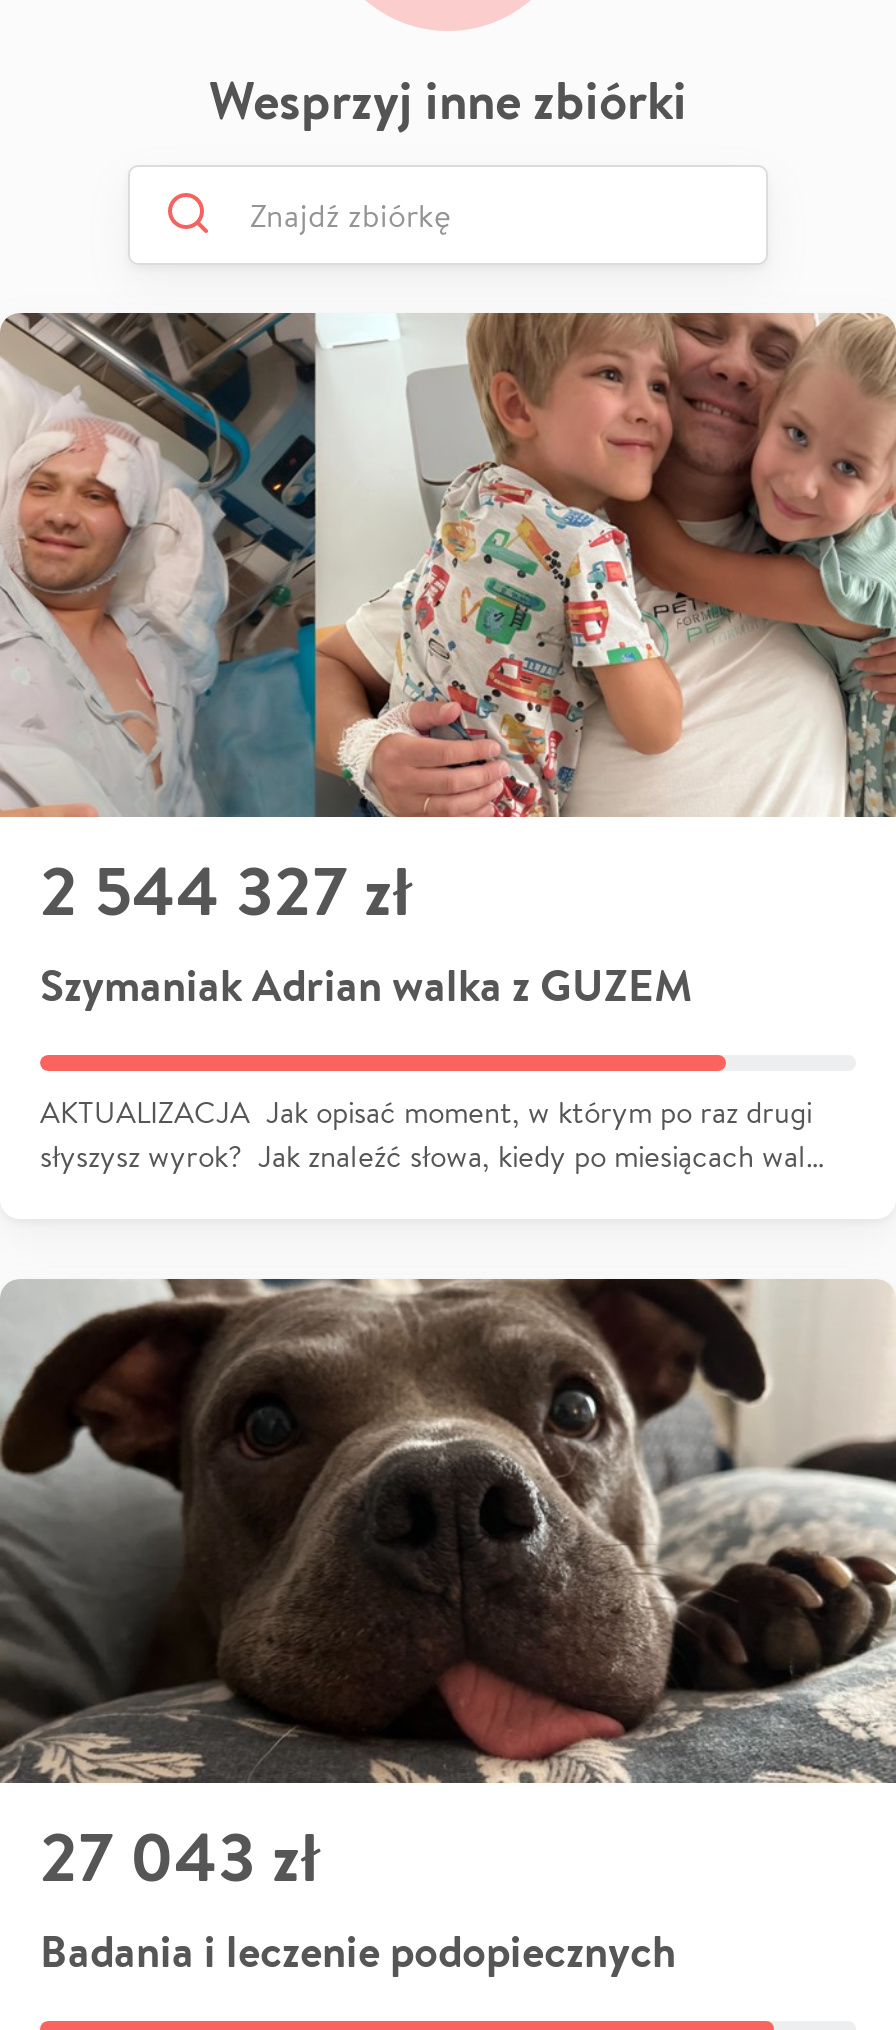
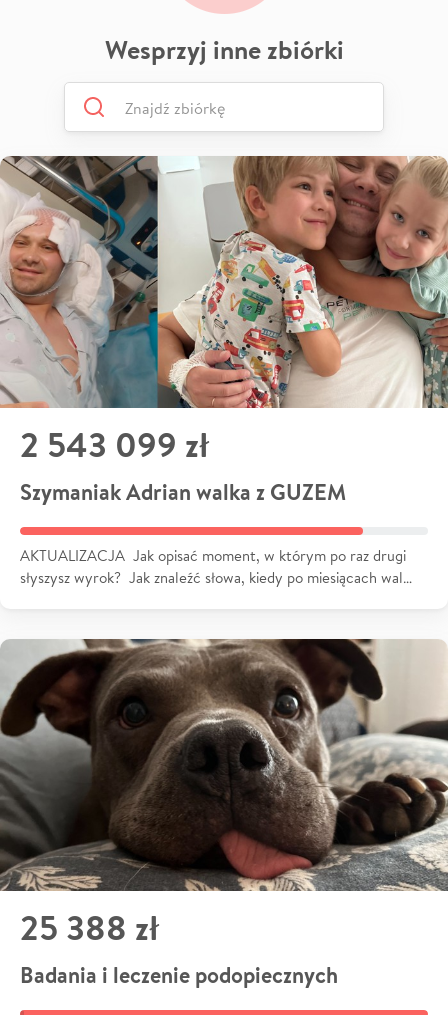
- 2 544 327 zł
+ 2 543 099 zł

- 27 043 zł
+ 25 388 zł
